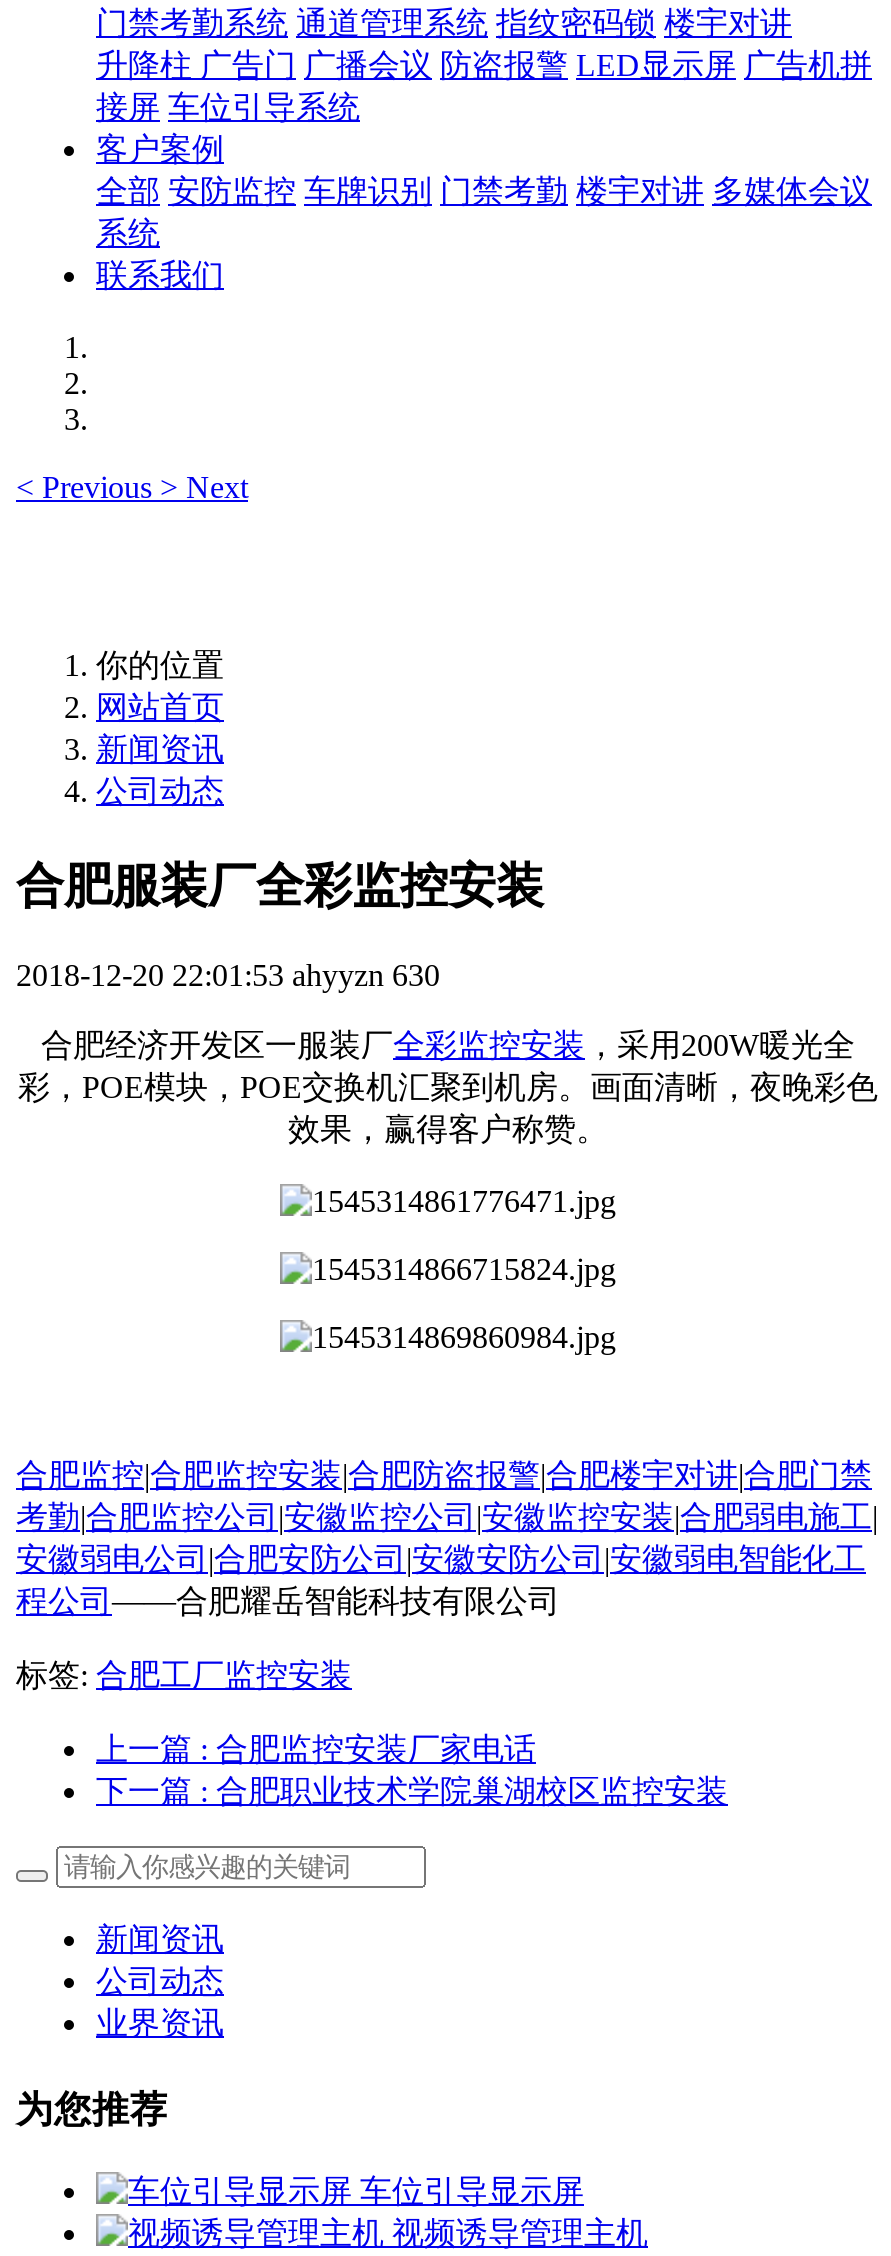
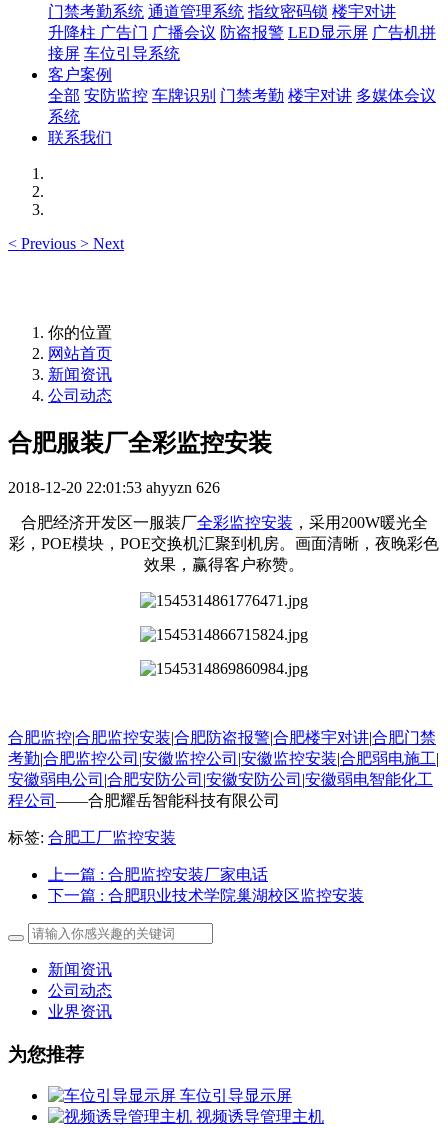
- 2018-12-20 22:01:53 ahyyzn 630
+ 2018-12-20 22:01:53 ahyyzn 626
